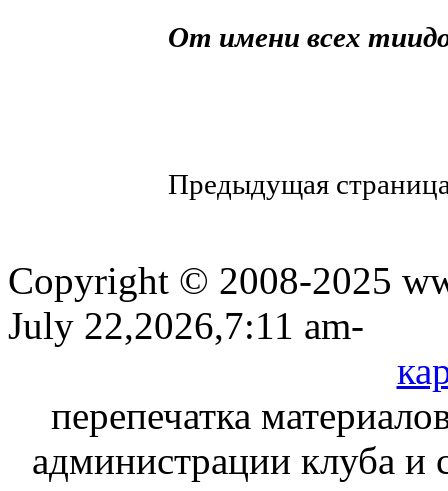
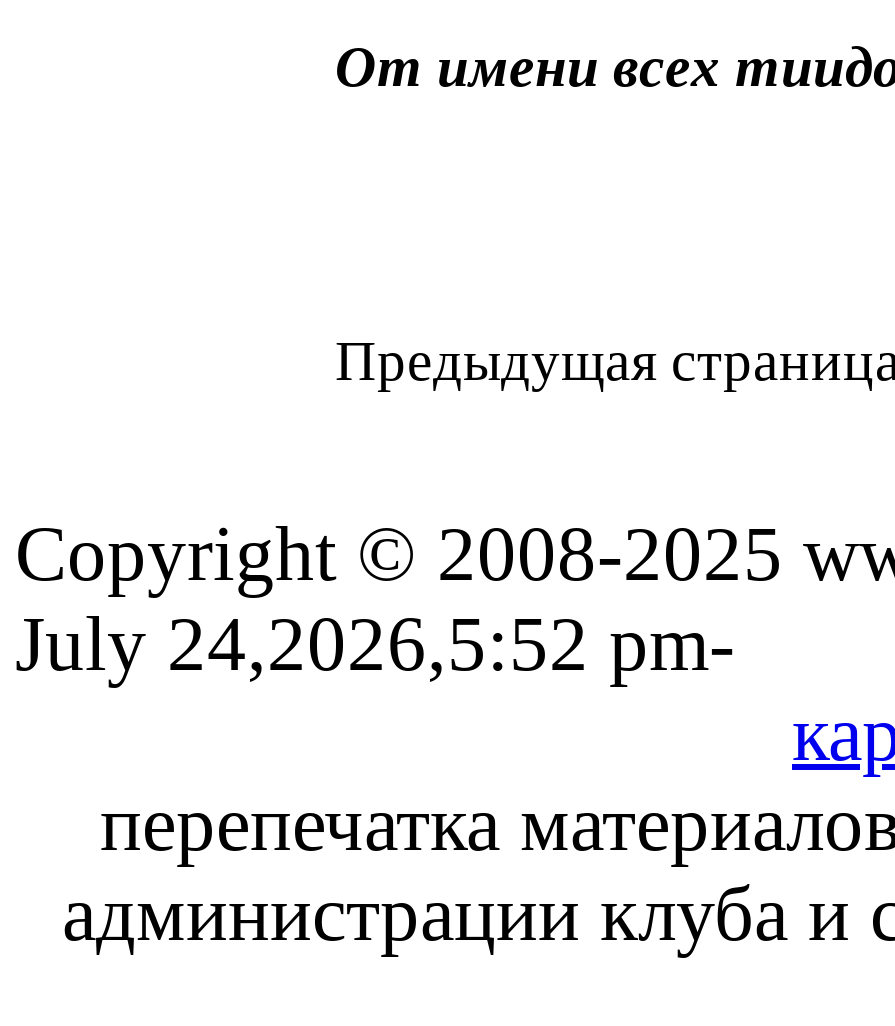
- July 22,2026,7:11 am-
+ July 24,2026,5:52 pm-
